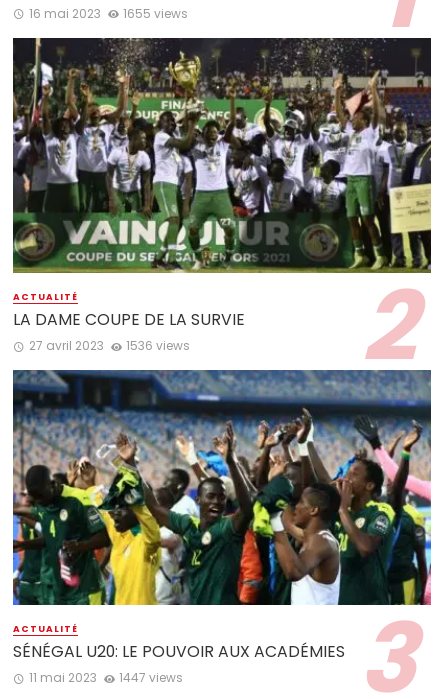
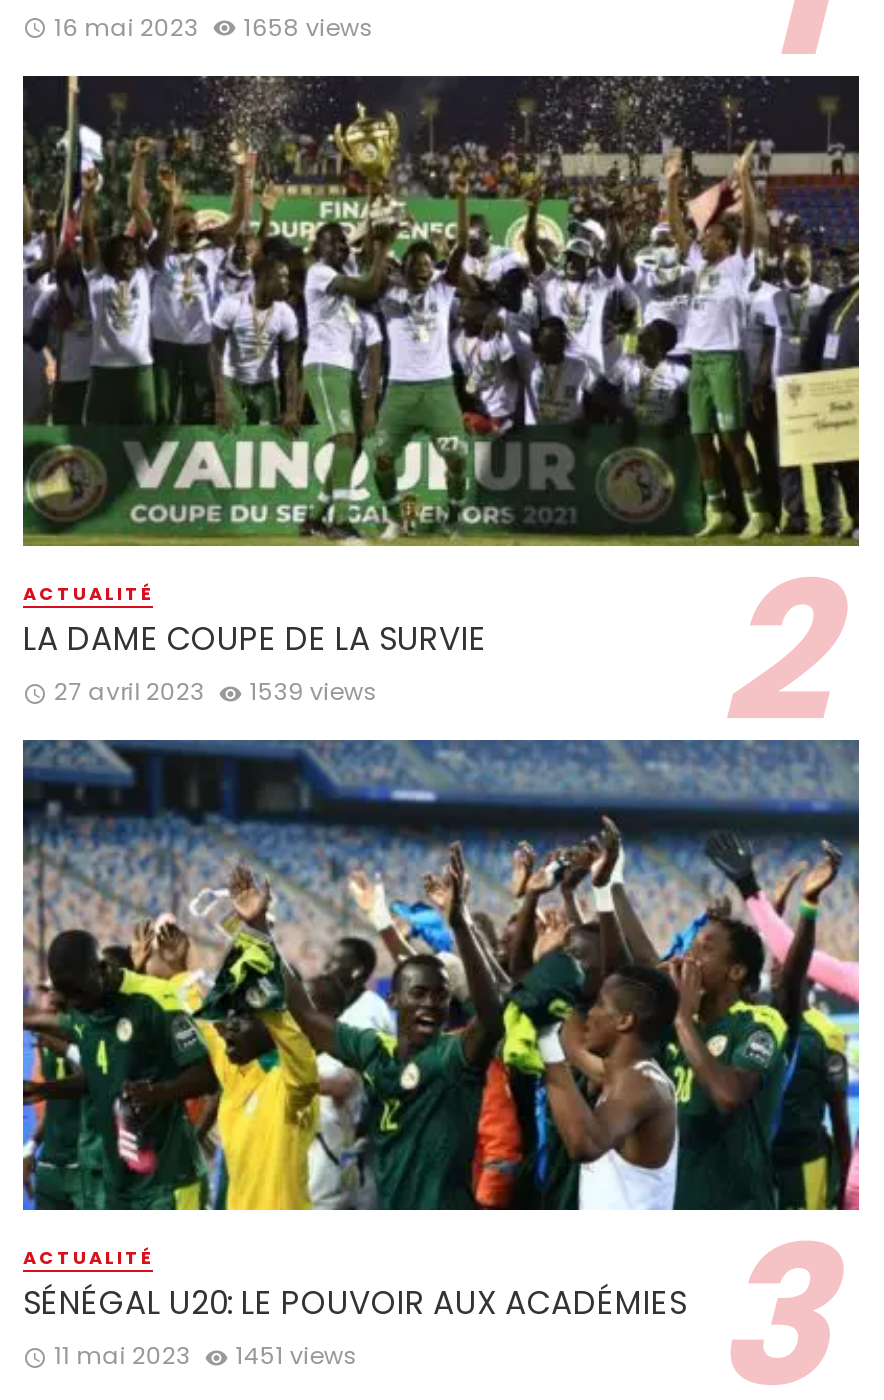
- 16 mai 2023 1655 views
+ 16 mai 2023 1658 views

- 27 avril 2023 1536 views
+ 27 avril 2023 1539 views

- 11 mai 2023 1447 views
+ 11 mai 2023 1451 views
